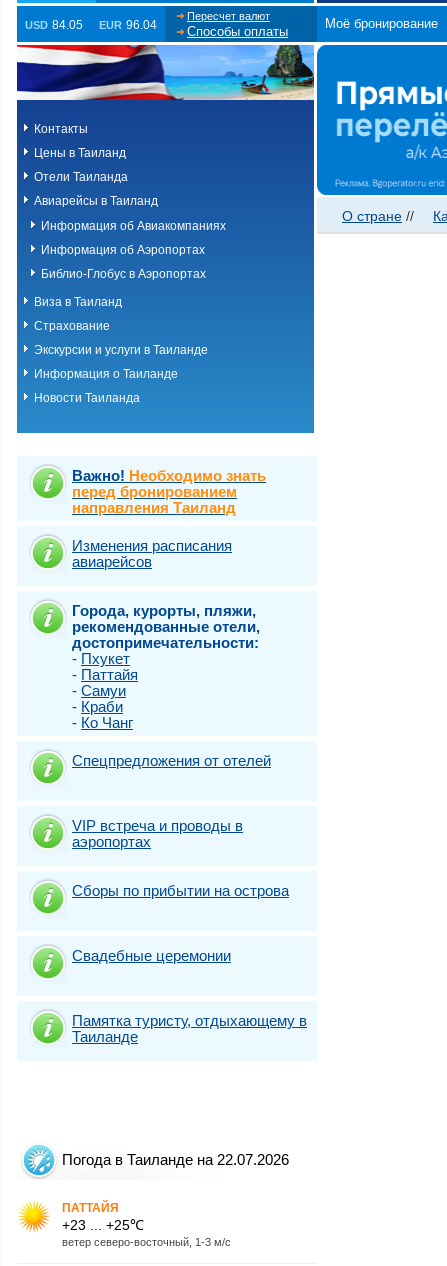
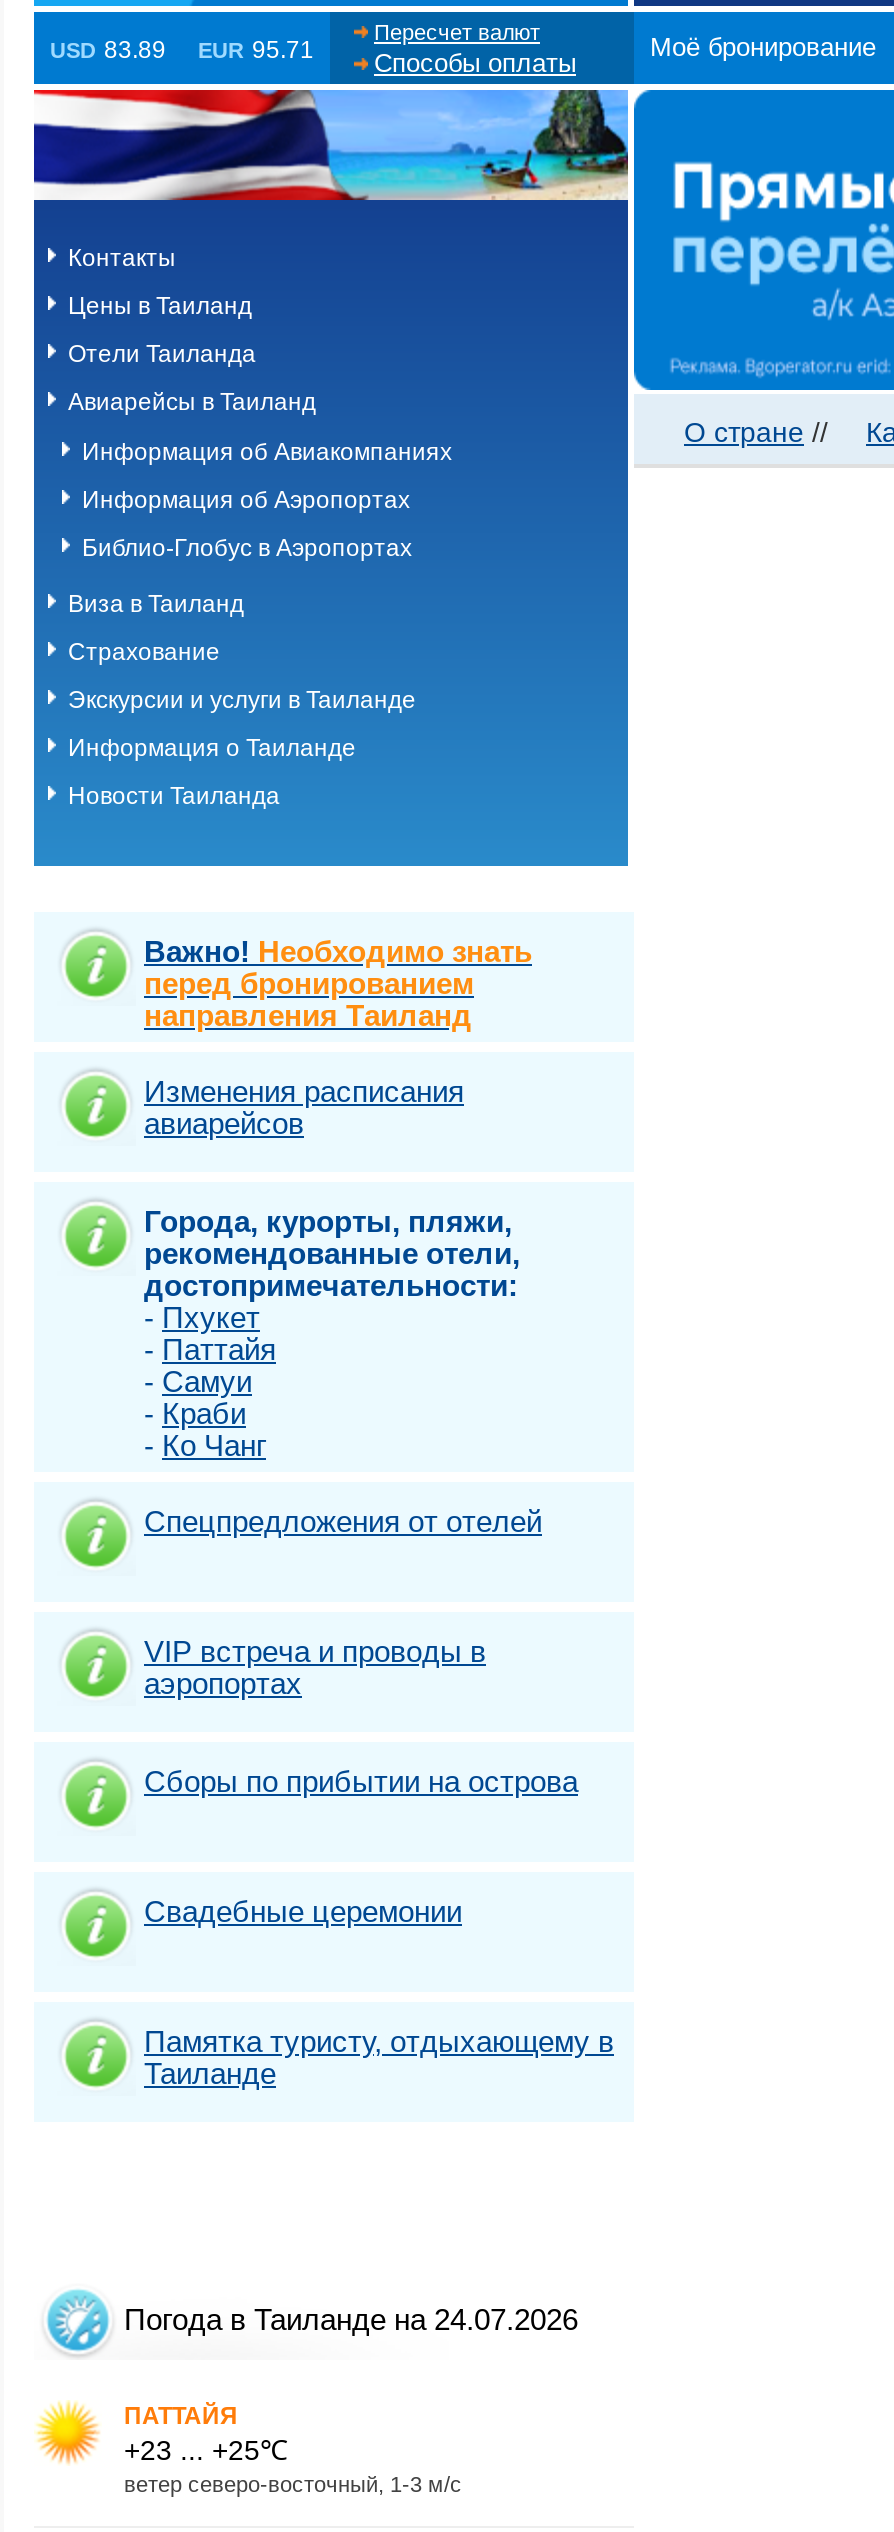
- USD 84.05
+ USD 83.89

- EUR 96.04
+ EUR 95.71

- Погода в Таиланде на 22.07.2026
+ Погода в Таиланде на 24.07.2026
